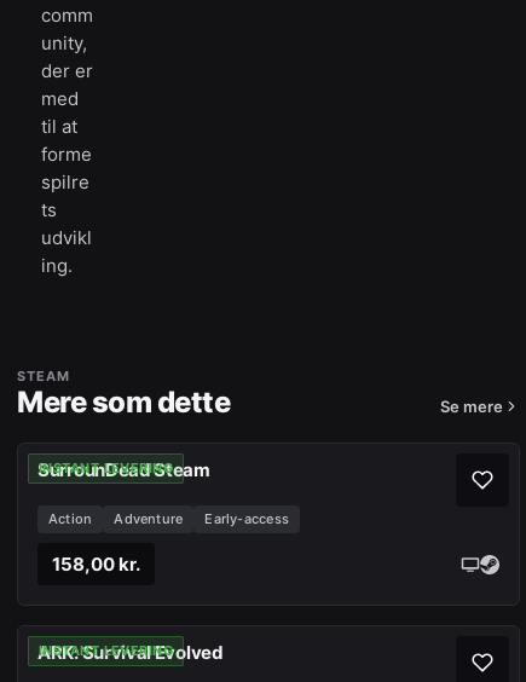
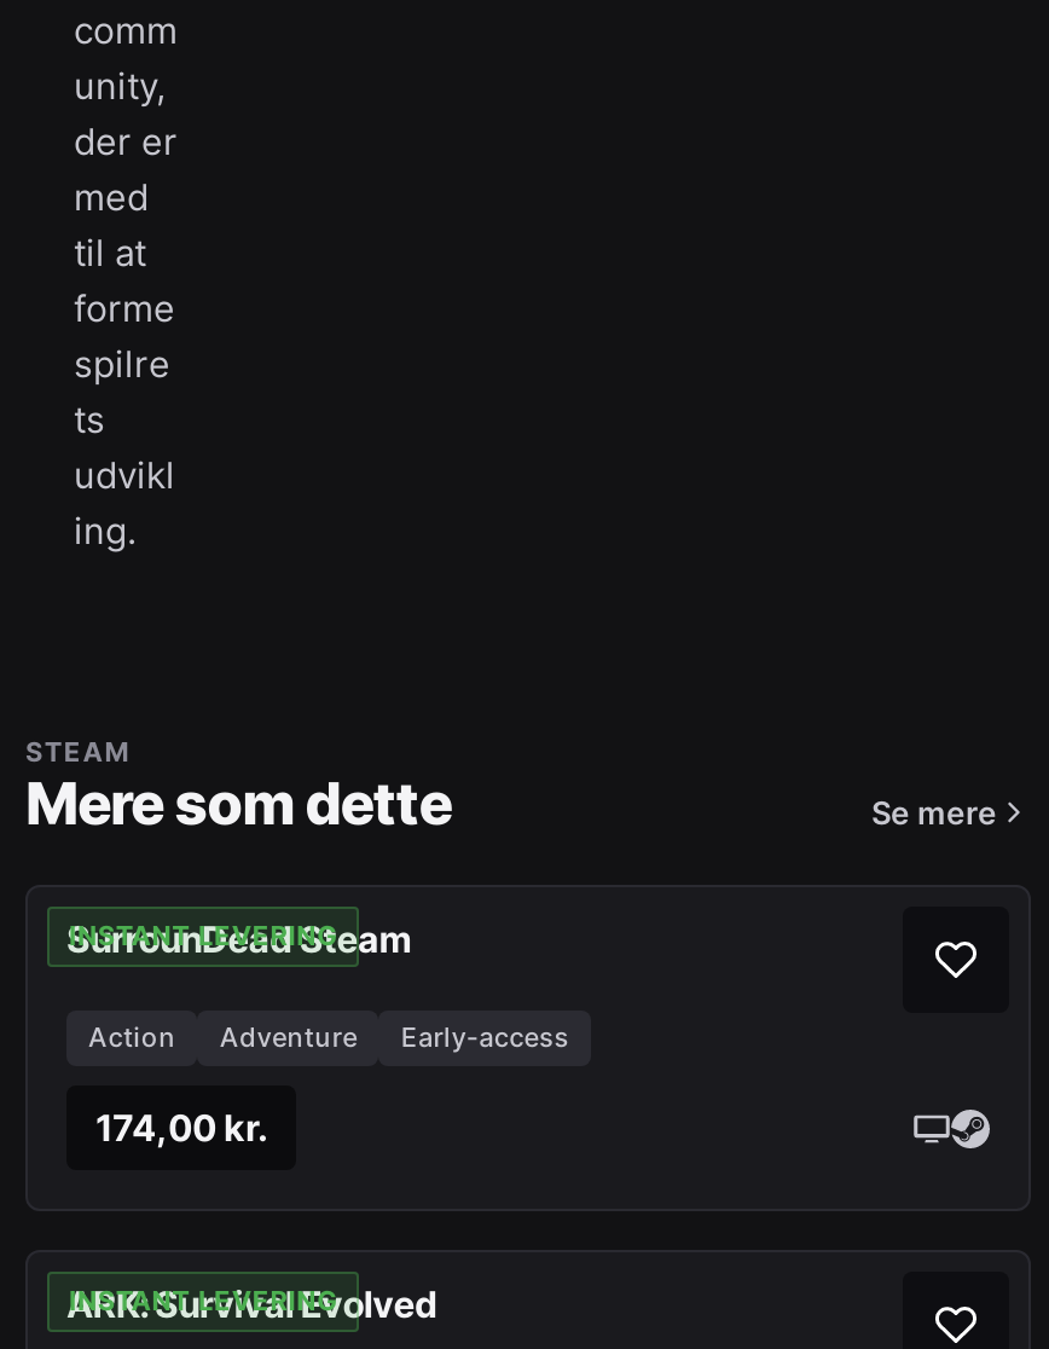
- 158,00 kr.
+ 174,00 kr.
